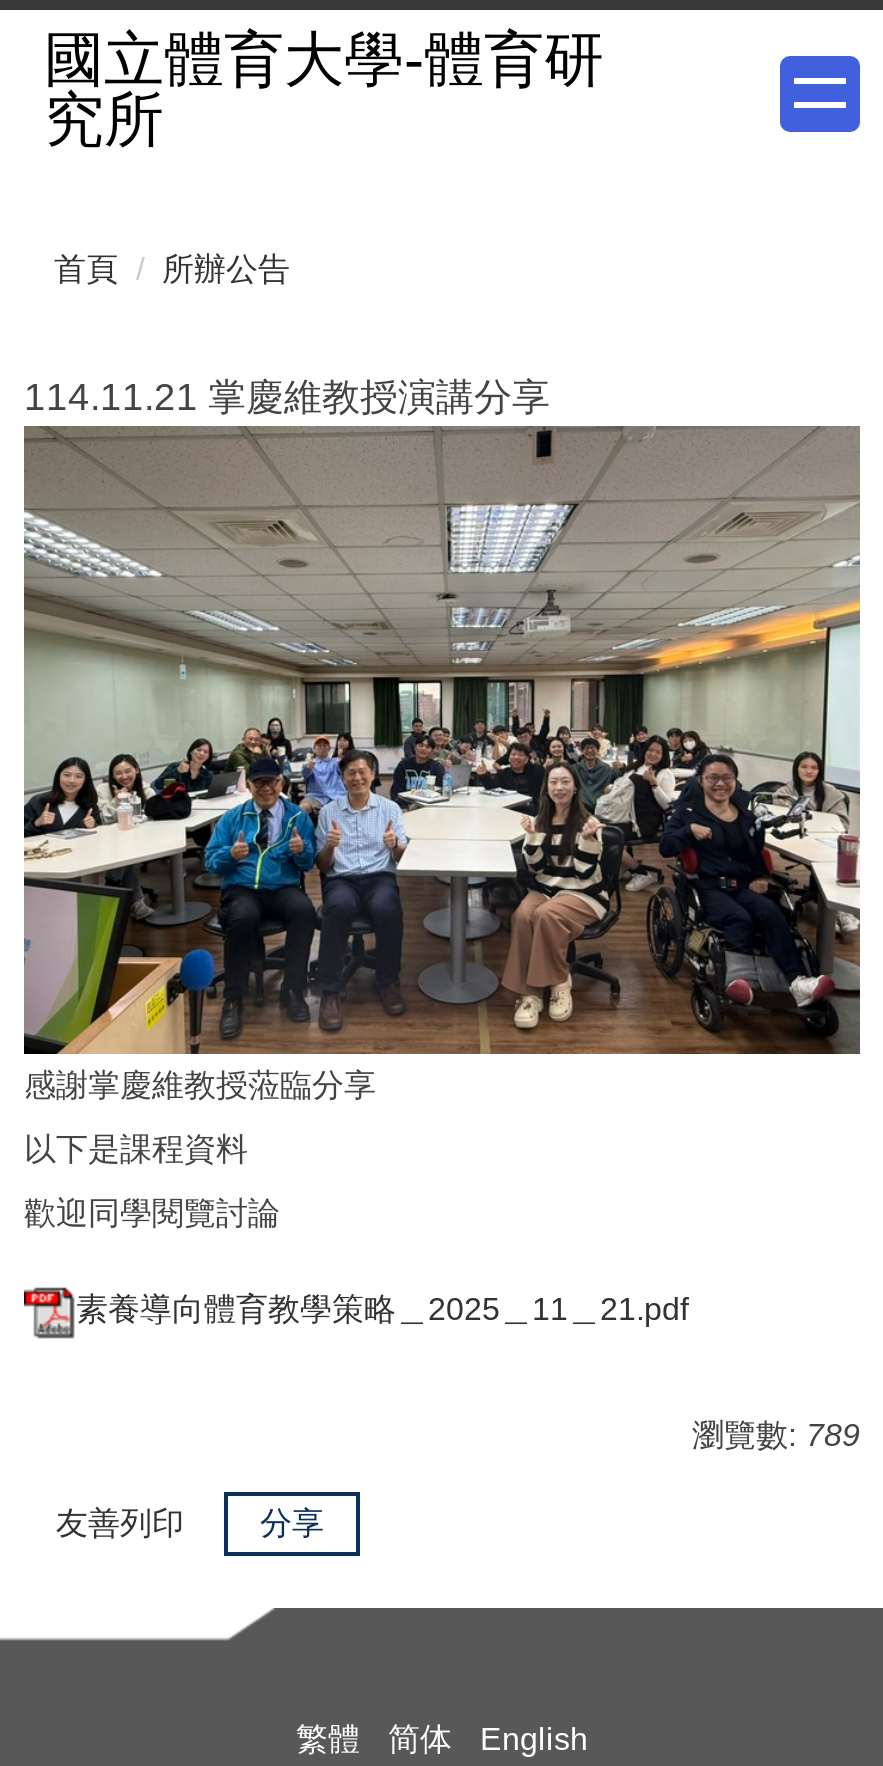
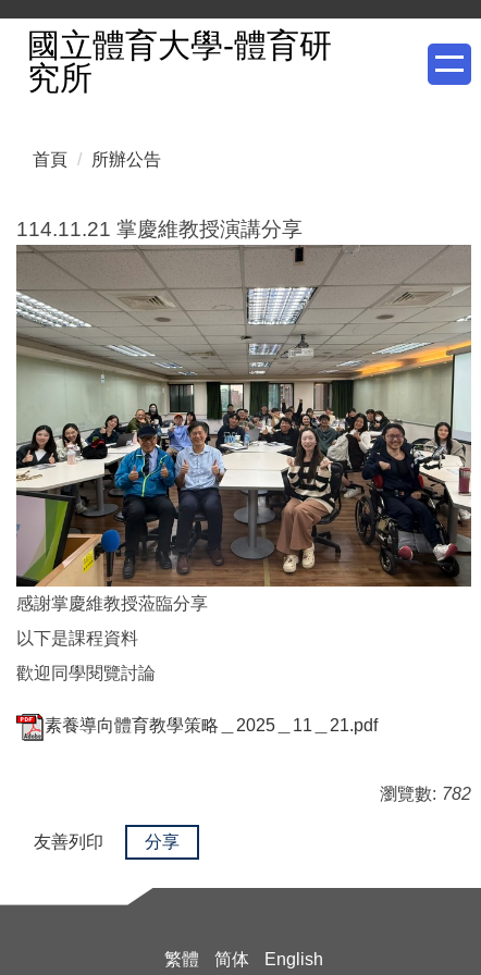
- 瀏覽數: 789
+ 瀏覽數: 782
